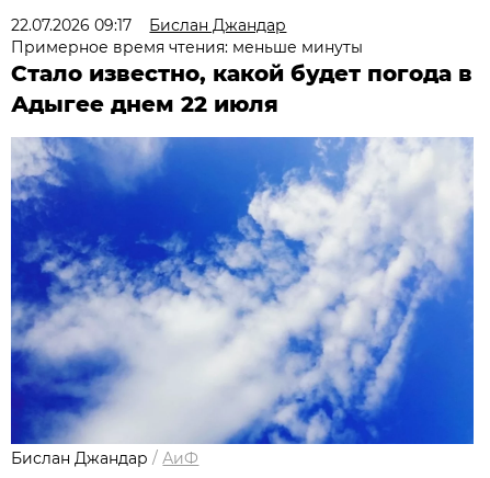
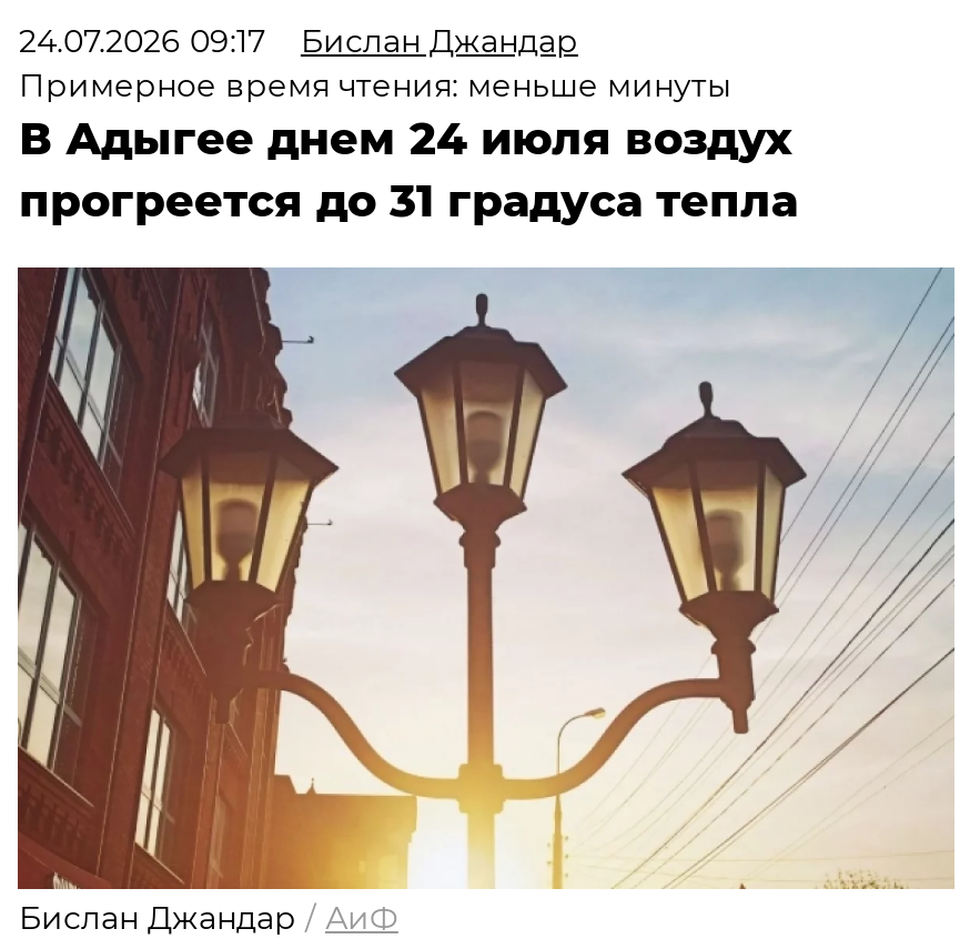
- 22.07.2026 09:17 Бислан Джандар
+ 24.07.2026 09:17 Бислан Джандар

- Стало известно, какой будет погода в
- Адыгее днем 22 июля
+ В Адыгее днем 24 июля воздух
+ прогреется до 31 градуса тепла

- [image]
+ [image]
